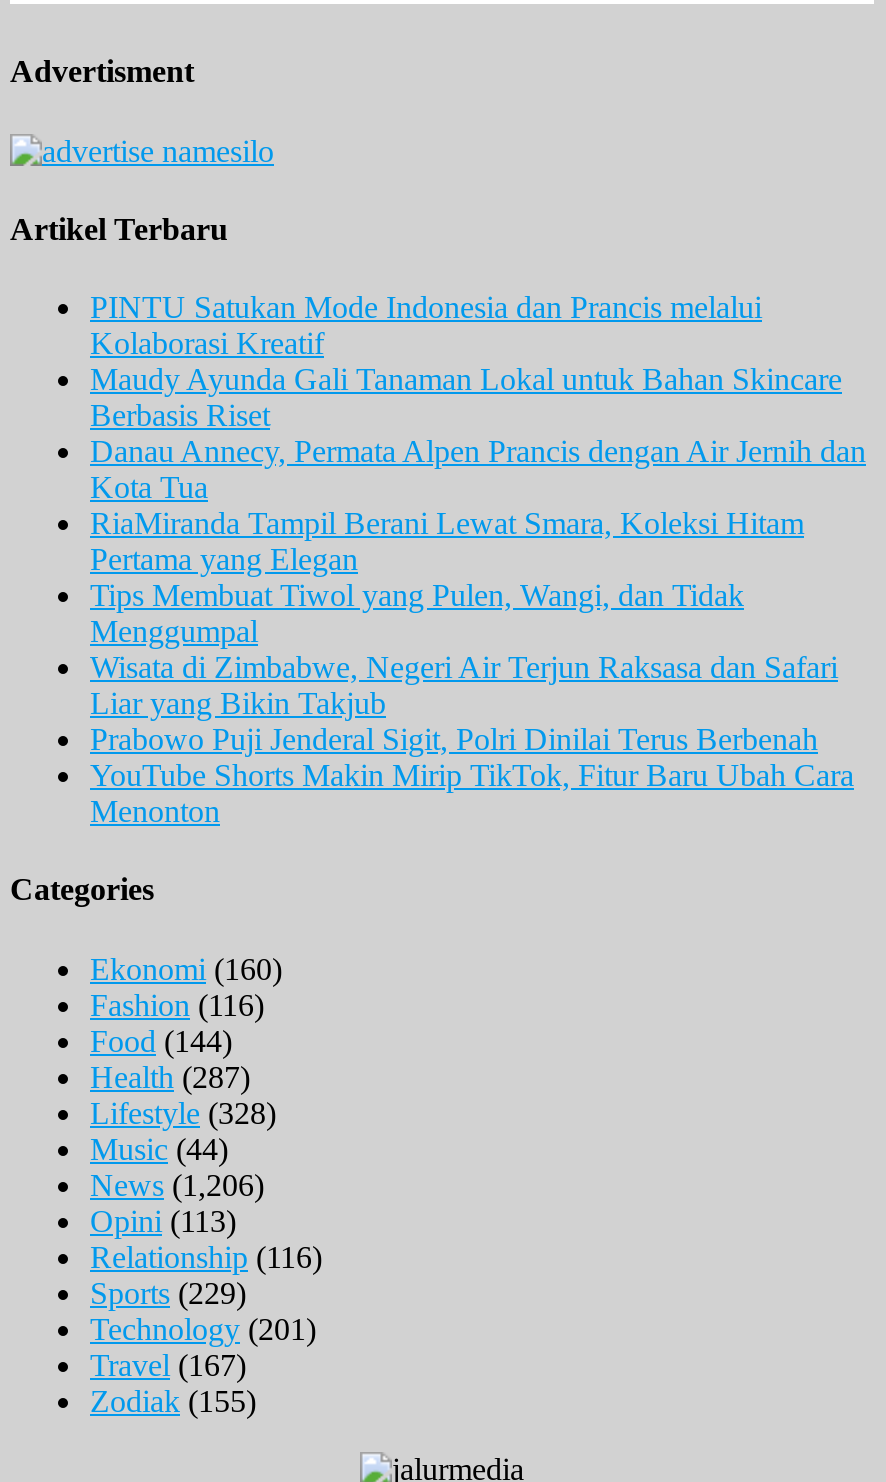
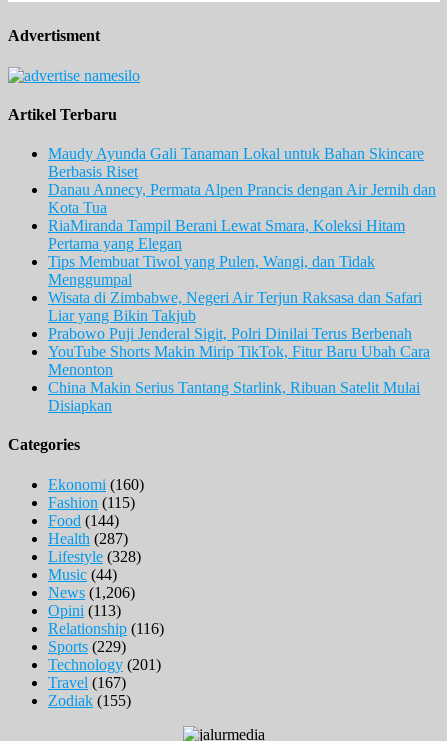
- PINTU Satukan Mode Indonesia dan Prancis melalui
- Kolaborasi Kreatif

moved up: Maudy Ayunda Gali Tanaman Lokal untuk Bahan Skincare | Berbasis Riset | Danau Annecy, Permata Alpen Prancis dengan Air Jernih dan | ... | YouTube Shorts Makin Mirip TikTok, Fitur Baru Ubah Cara | Menonton

+ China Makin Serius Tantang Starlink, Ribuan Satelit Mulai
+ Disiapkan

- Fashion (116)
+ Fashion (115)
